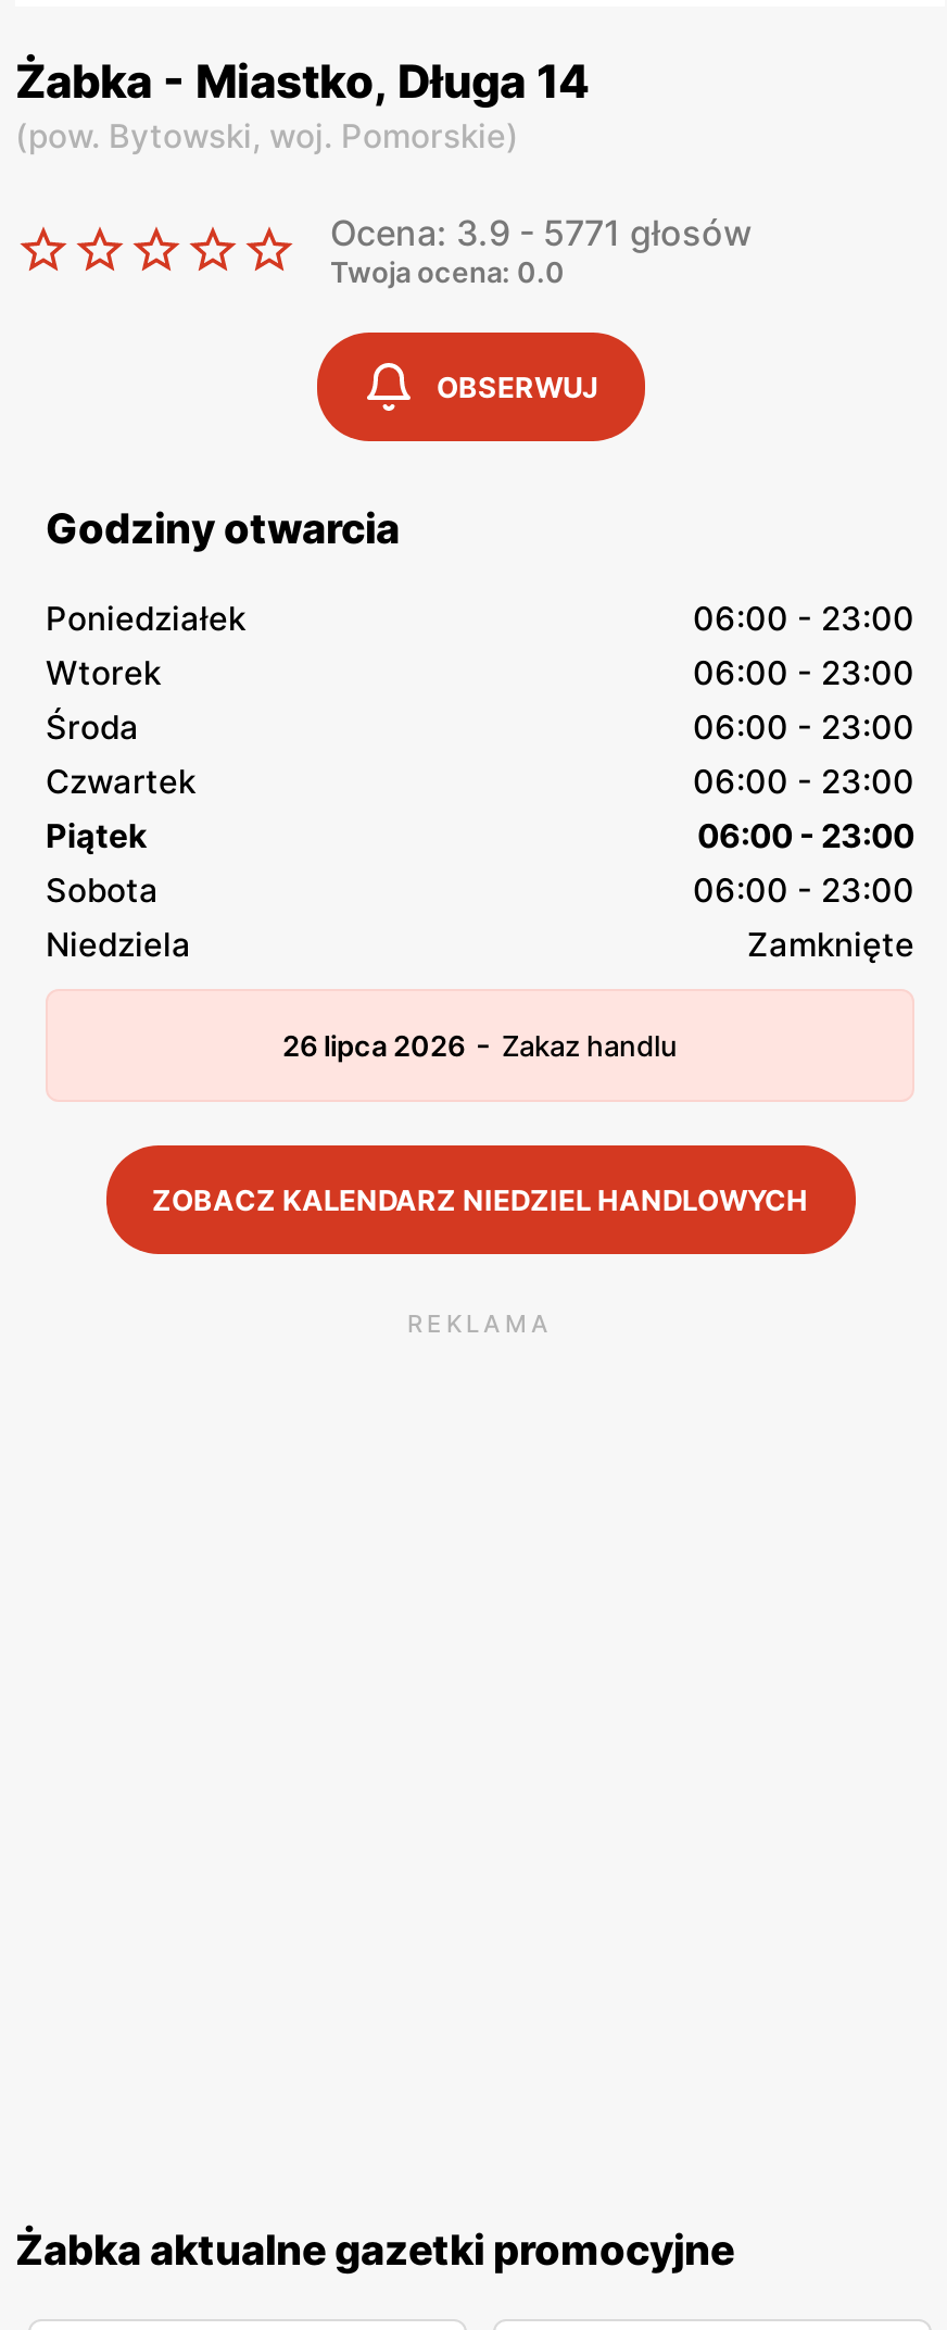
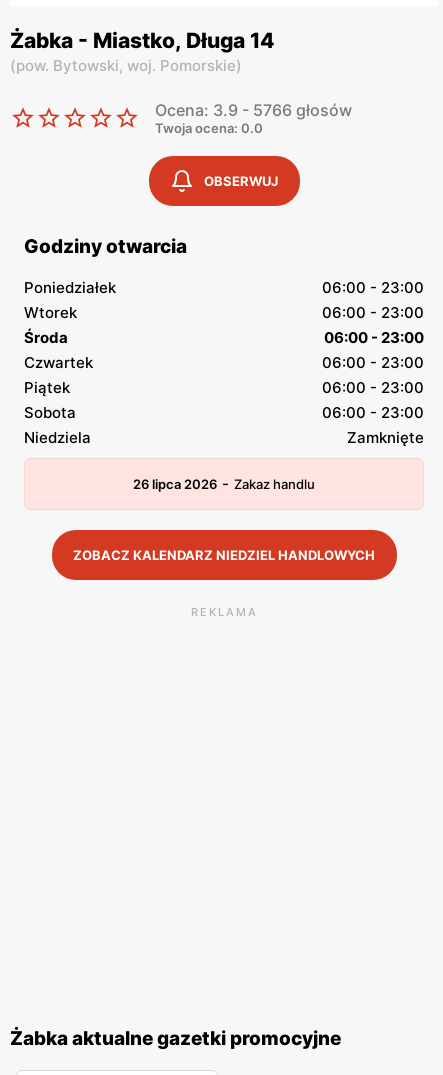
- Ocena: 3.9 - 5771 głosów
+ Ocena: 3.9 - 5766 głosów
